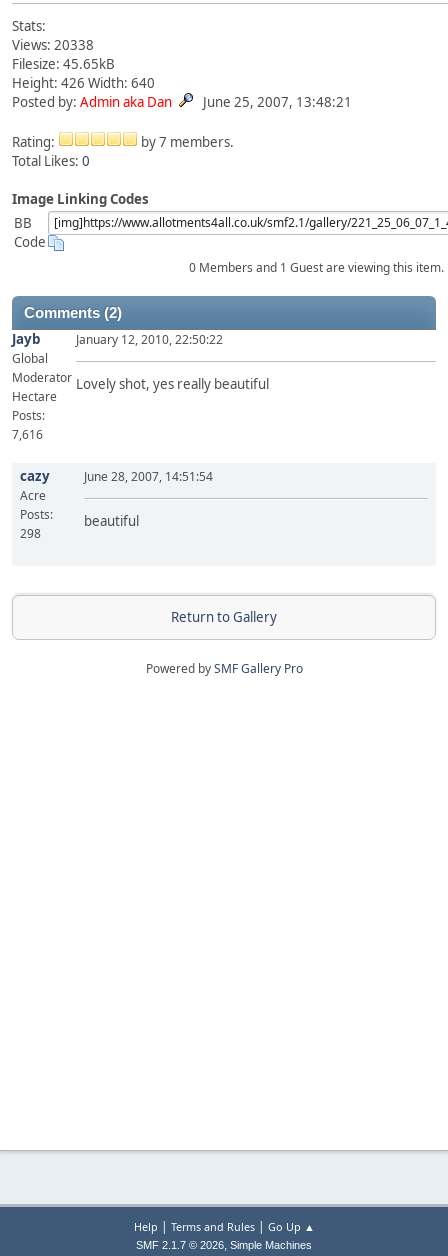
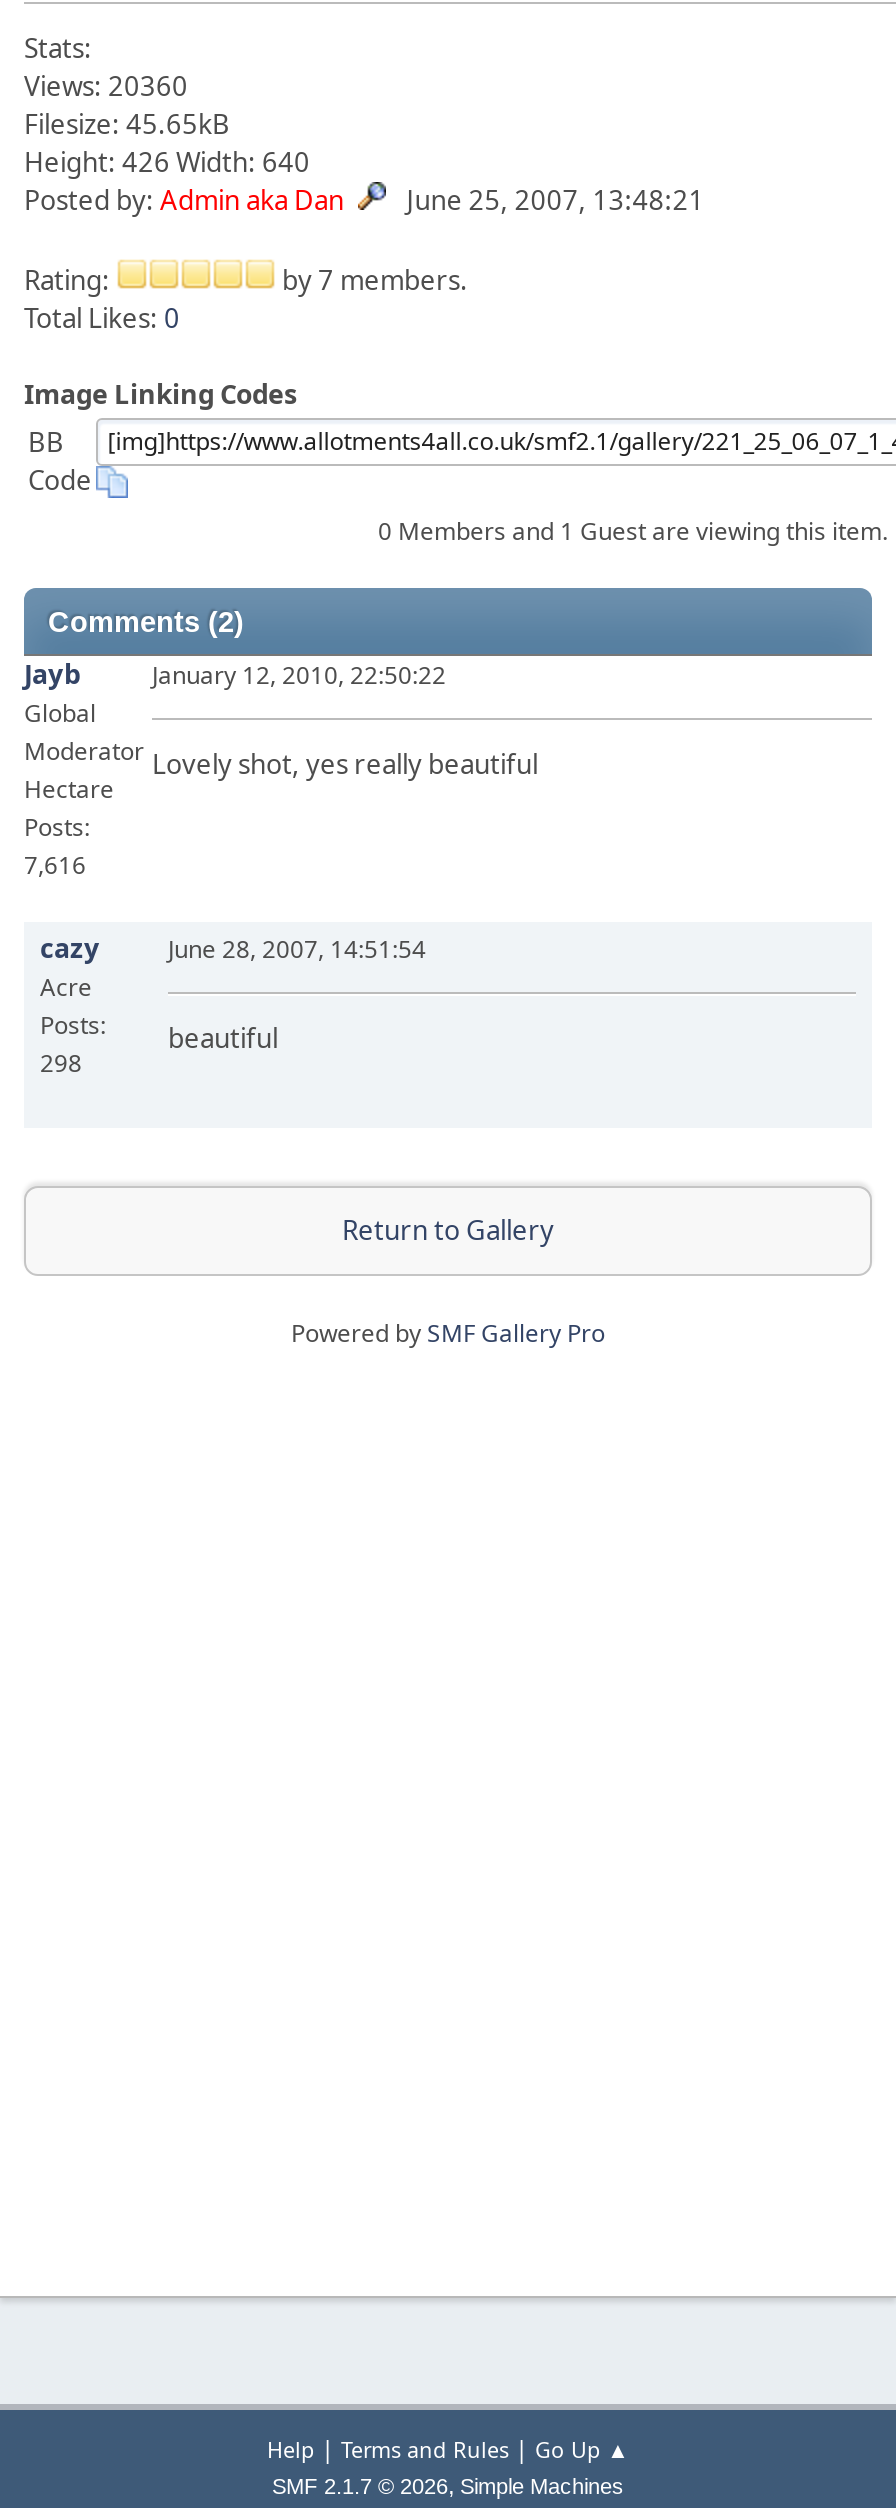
- Views: 20338
+ Views: 20360
